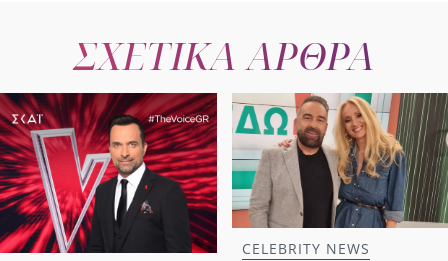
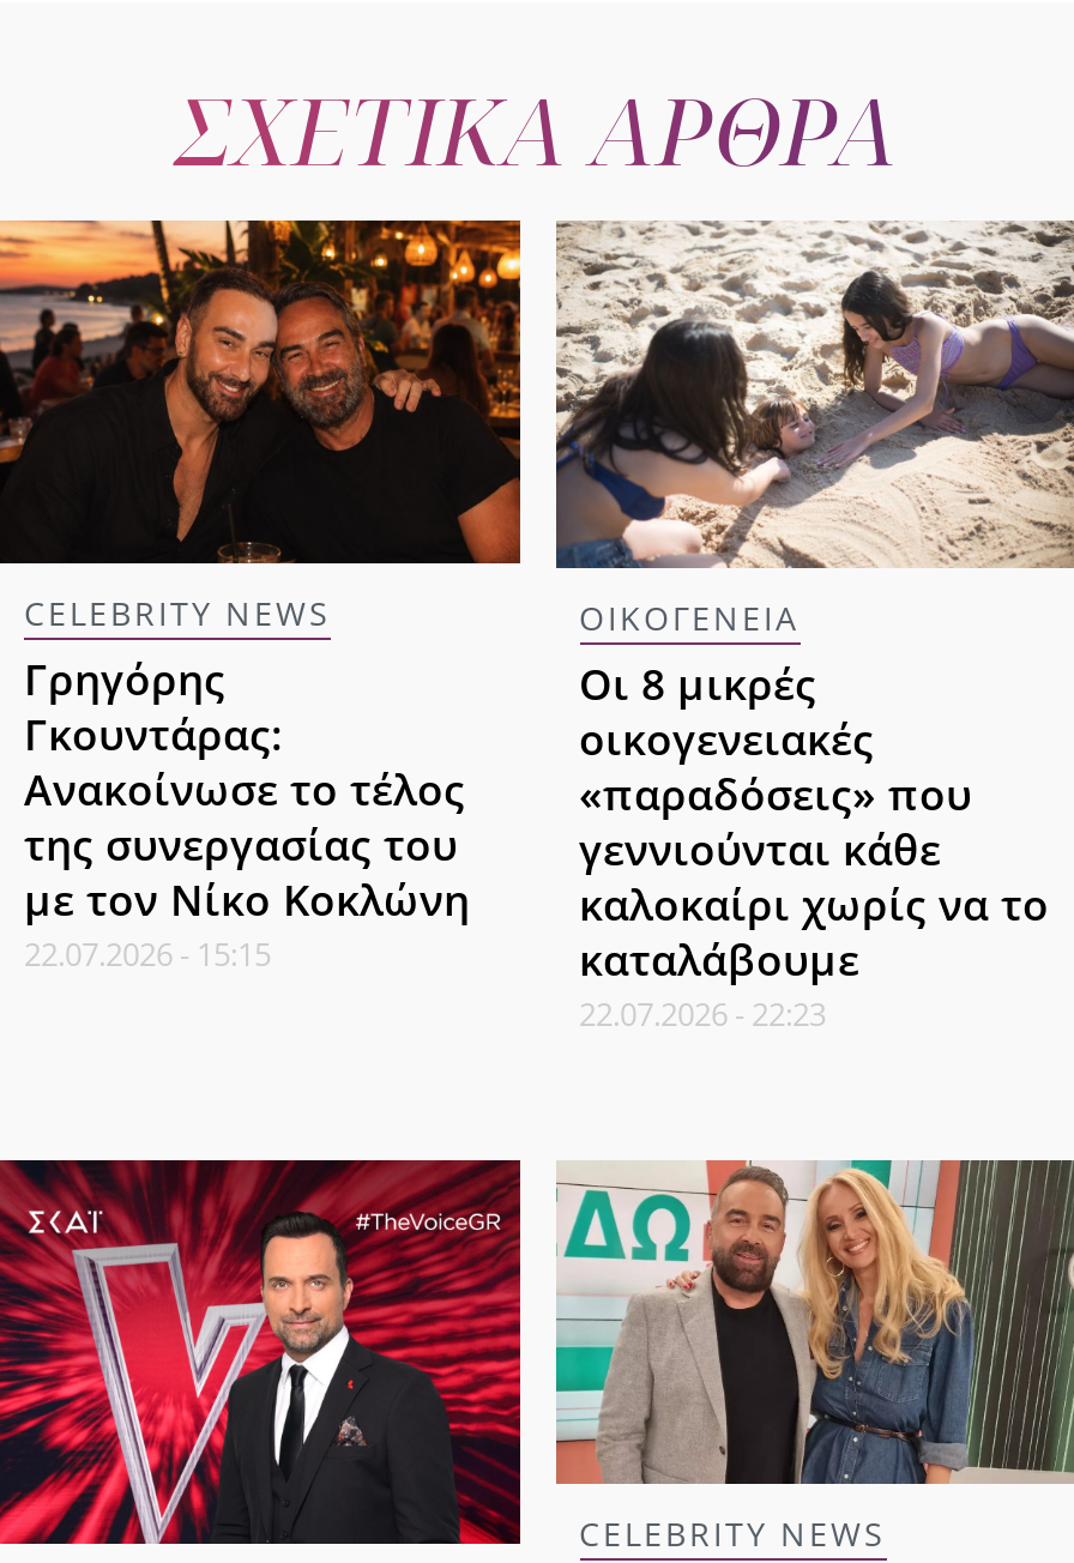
+ [image]
+ CELEBRITY NEWS
+ Γρηγόρης
+ Γκουντάρας:
+ Ανακοίνωσε το τέλος
+ της συνεργασίας του
+ με τον Νίκο Κοκλώνη
+ 22.07.2026 - 15:15

+ [image]
+ ΟΙΚΟΓΕΝΕΙΑ
+ Οι 8 μικρές
+ οικογενειακές
+ «παραδόσεις» που
+ γεννιούνται κάθε
+ καλοκαίρι χωρίς να το
+ καταλάβουμε
+ 22.07.2026 - 22:23
